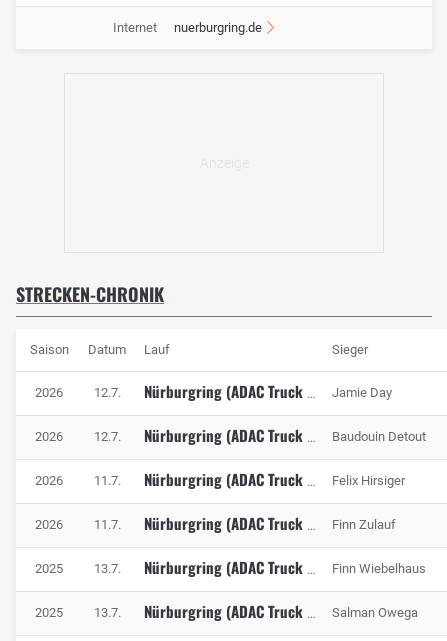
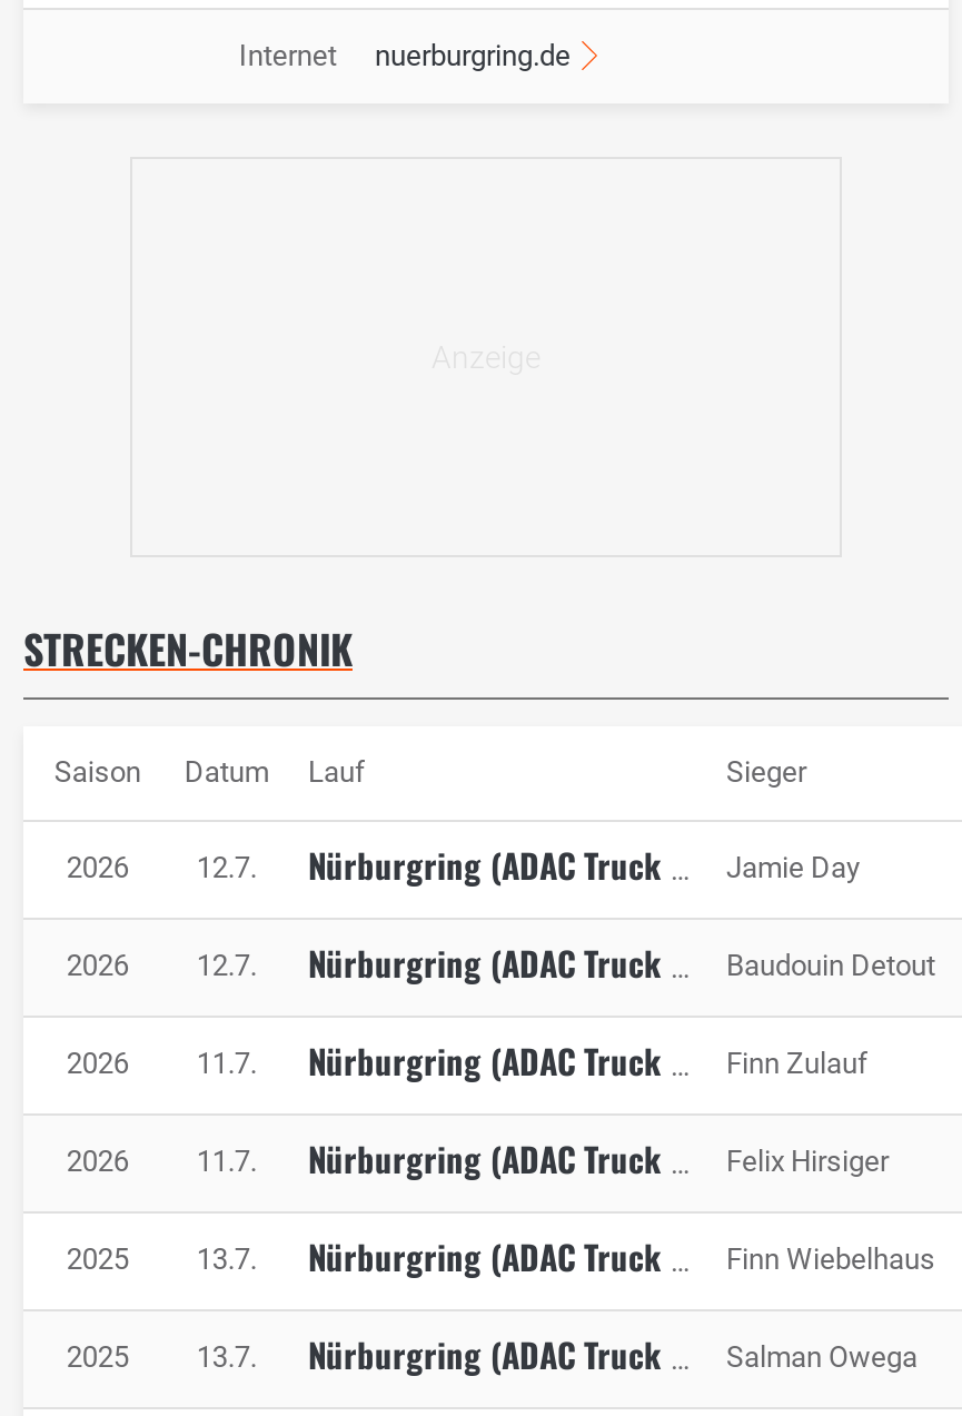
moved down: Felix Hirsiger

moved up: Finn Zulauf
